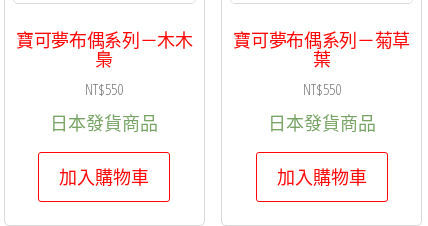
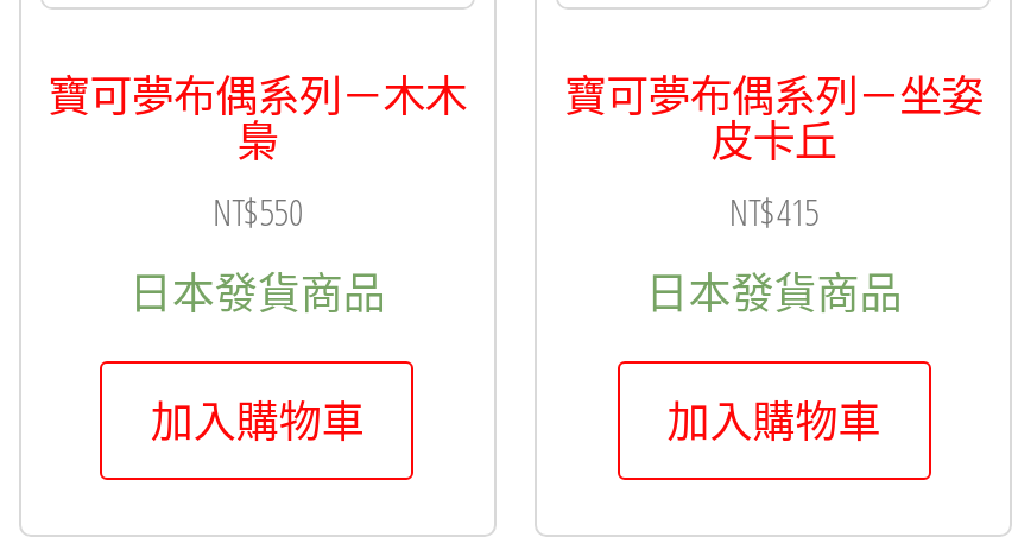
- 寶可夢布偶系列－菊草
- 葉
- NT$550
+ 寶可夢布偶系列－坐姿
+ 皮卡丘
+ NT$415
